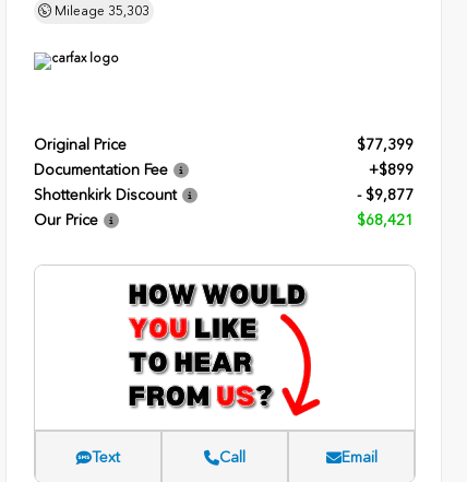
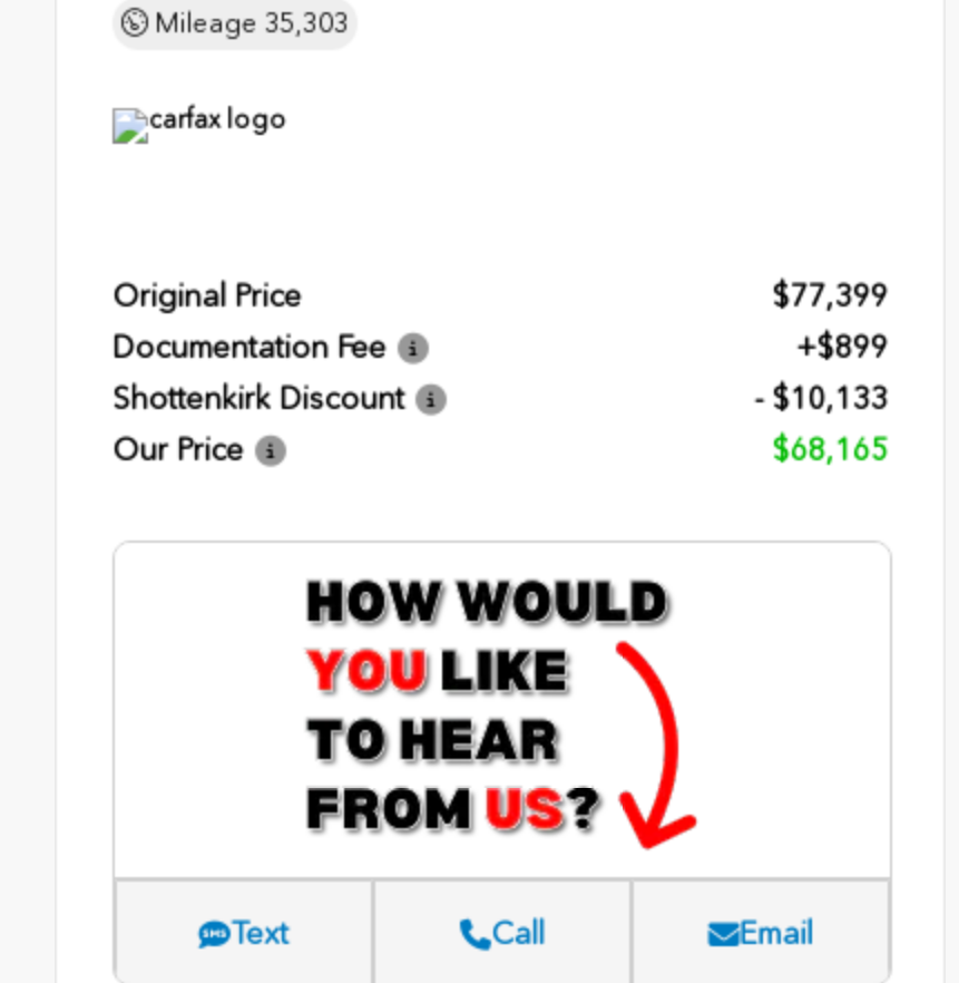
- - $9,877
+ - $10,133

- $68,421
+ $68,165
